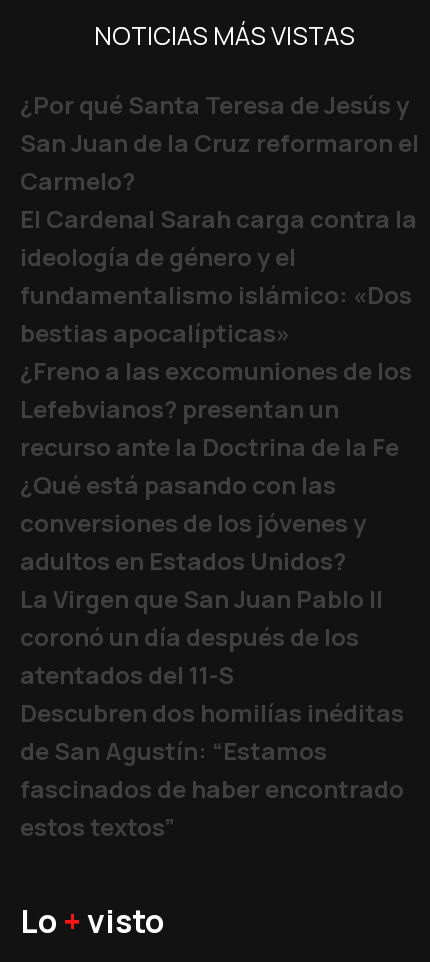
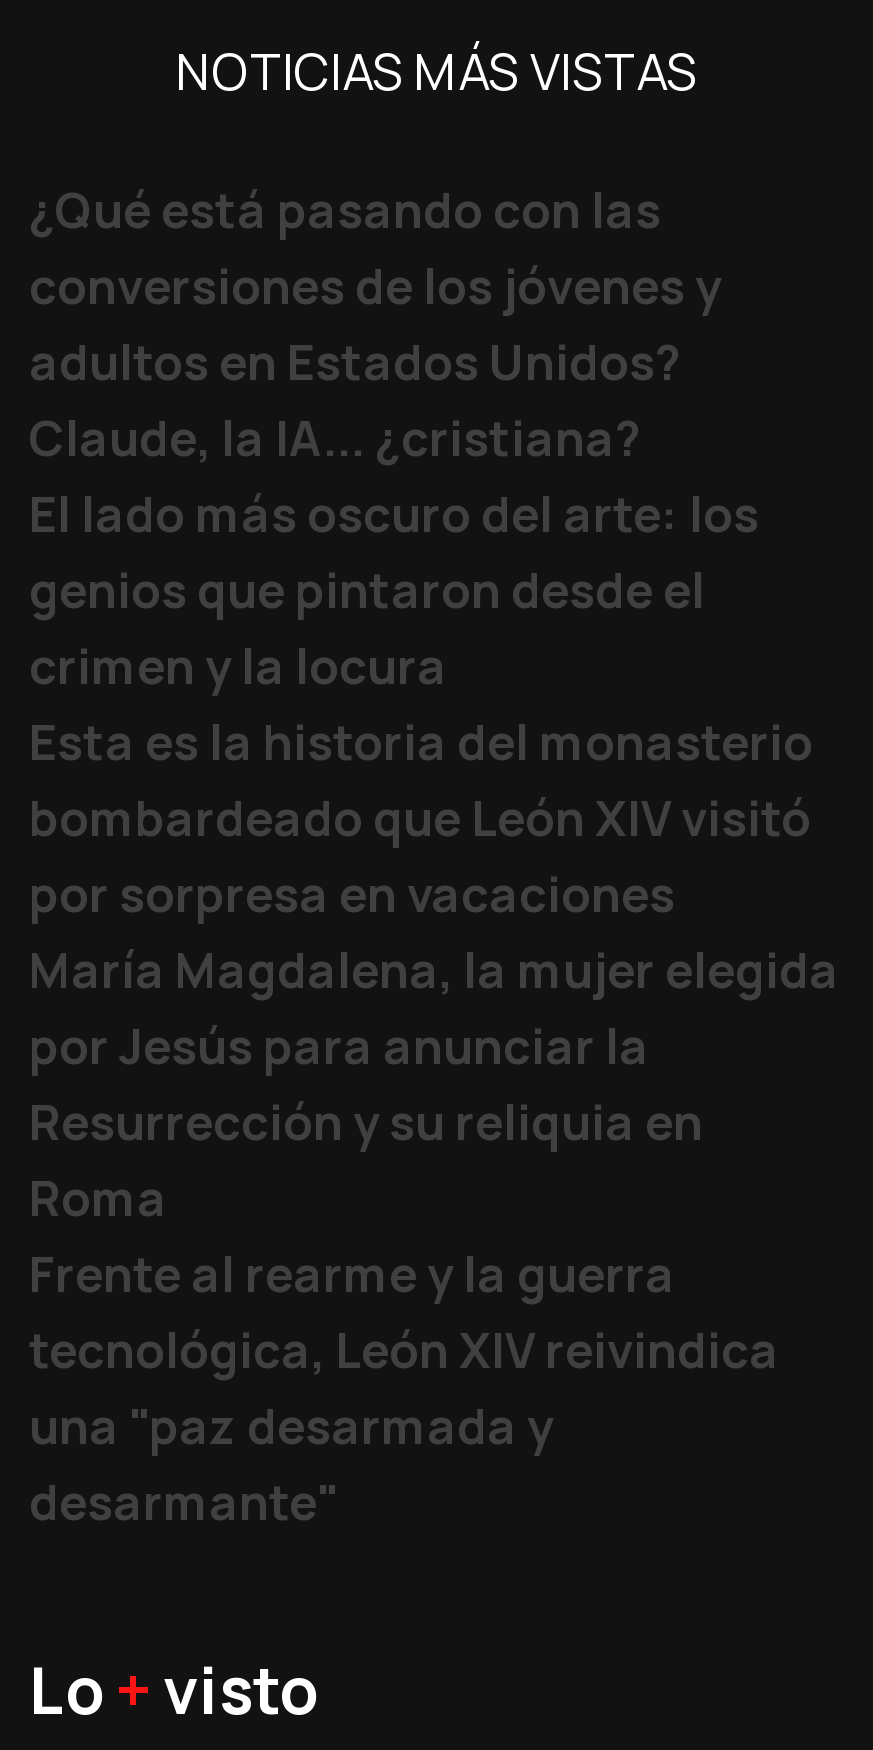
- ¿Por qué Santa Teresa de Jesús y
- San Juan de la Cruz reformaron el
- Carmelo?
- El Cardenal Sarah carga contra la
- ideología de género y el
- fundamentalismo islámico: «Dos
- bestias apocalípticas»
- ¿Freno a las excomuniones de los
- Lefebvianos? presentan un
- recurso ante la Doctrina de la Fe

moved up: ¿Qué está pasando con las | conversiones de los jóvenes y | adultos en Estados Unidos?

- La Virgen que San Juan Pablo II
- coronó un día después de los
- atentados del 11-S
- Descubren dos homilías inéditas
- de San Agustín: “Estamos
- fascinados de haber encontrado
- estos textos”
+ Claude, la IA... ¿cristiana?
+ El lado más oscuro del arte: los
+ genios que pintaron desde el
+ crimen y la locura
+ Esta es la historia del monasterio
+ bombardeado que León XIV visitó
+ por sorpresa en vacaciones
+ María Magdalena, la mujer elegida
+ por Jesús para anunciar la
+ Resurrección y su reliquia en
+ Roma
+ Frente al rearme y la guerra
+ tecnológica, León XIV reivindica
+ una "paz desarmada y
+ desarmante"
